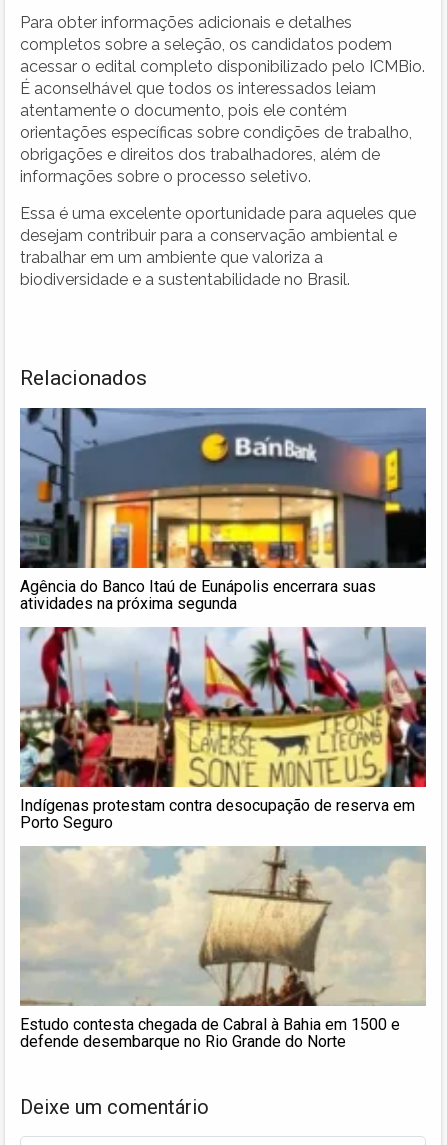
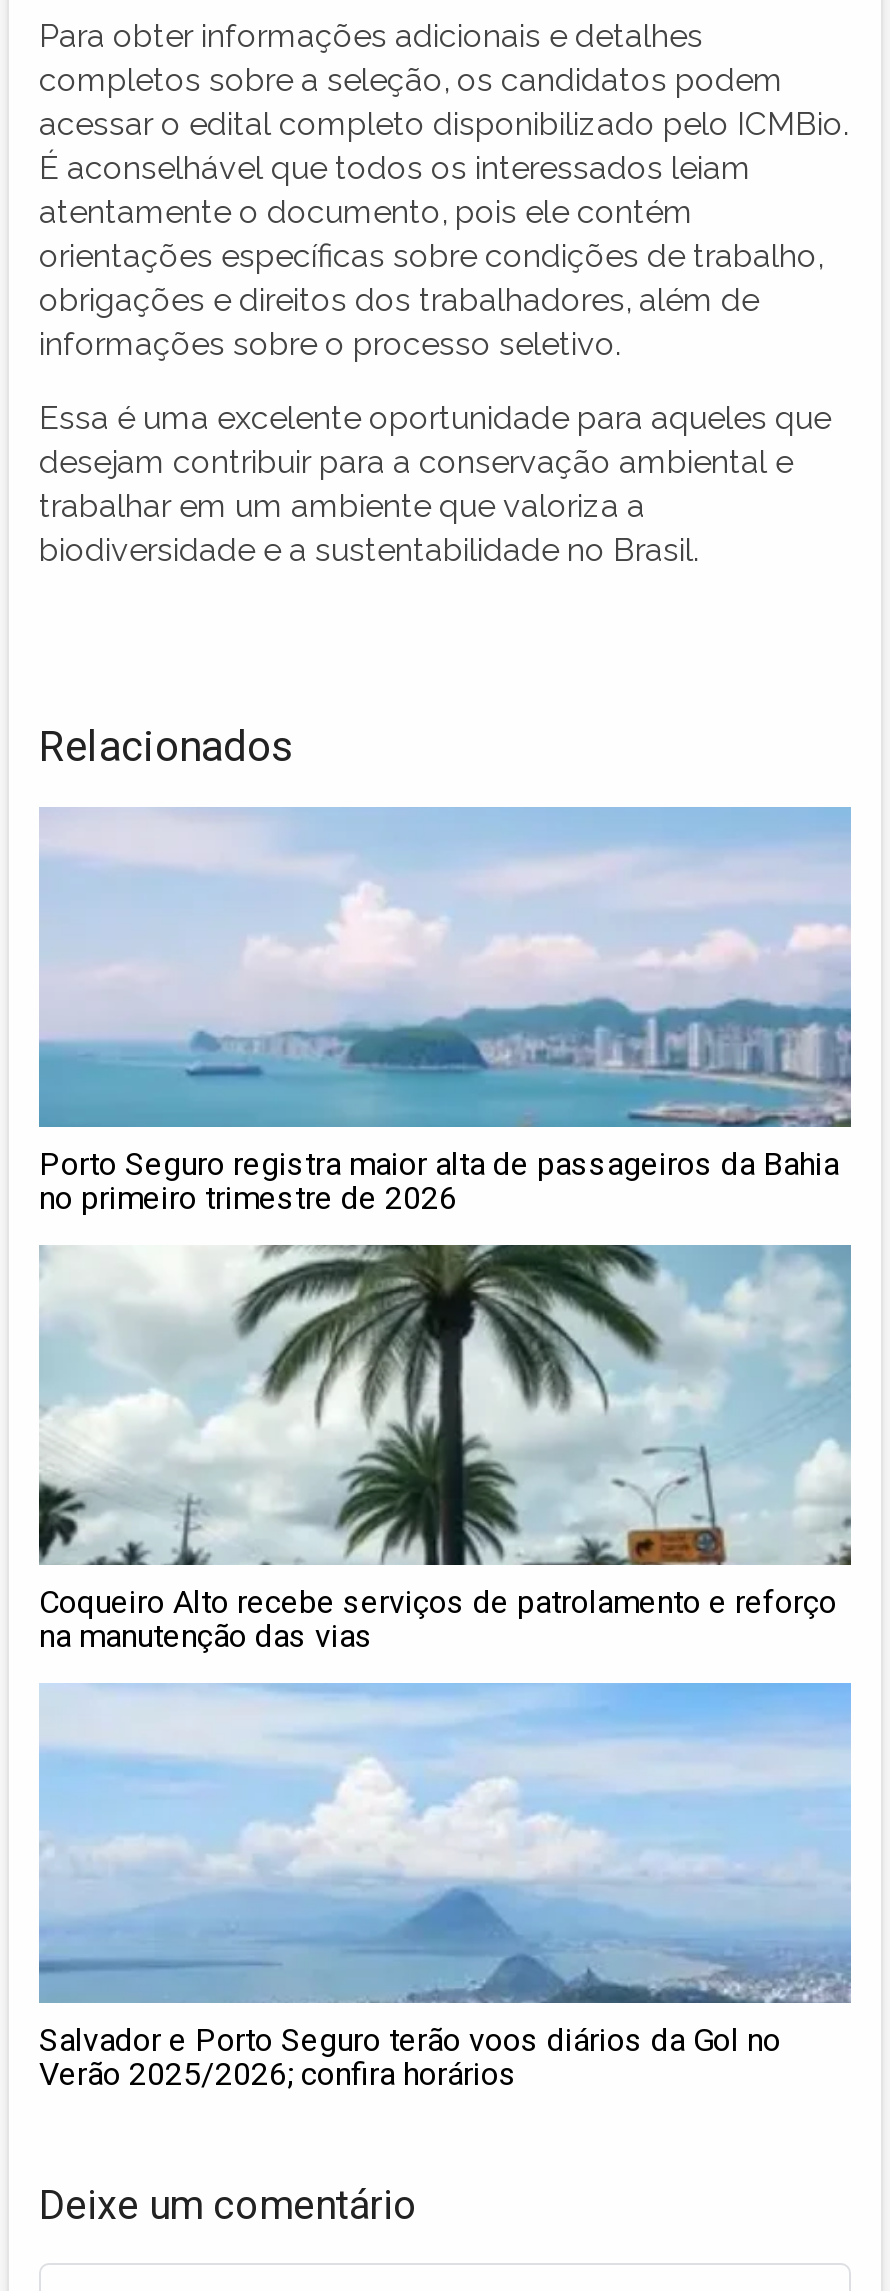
- [image]
- Agência do Banco Itaú de Eunápolis encerrara suas
- atividades na próxima segunda
+ [image]
+ Porto Seguro registra maior alta de passageiros da Bahia
+ no primeiro trimestre de 2026

- [image]
- Indígenas protestam contra desocupação de reserva em
- Porto Seguro
+ [image]
+ Coqueiro Alto recebe serviços de patrolamento e reforço
+ na manutenção das vias

- [image]
- Estudo contesta chegada de Cabral à Bahia em 1500 e
- defende desembarque no Rio Grande do Norte
+ [image]
+ Salvador e Porto Seguro terão voos diários da Gol no
+ Verão 2025/2026; confira horários
